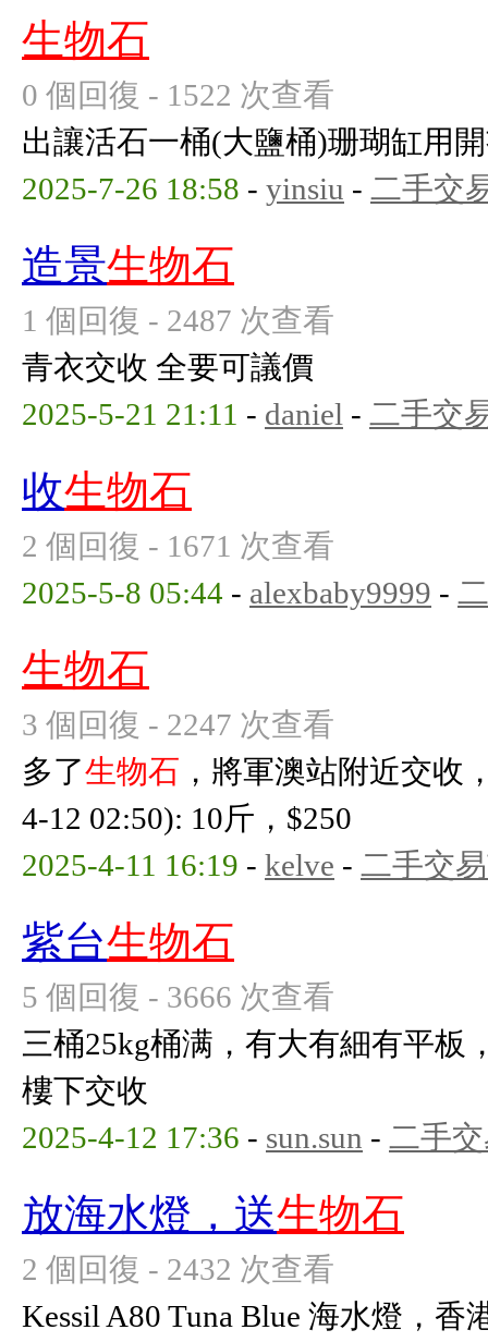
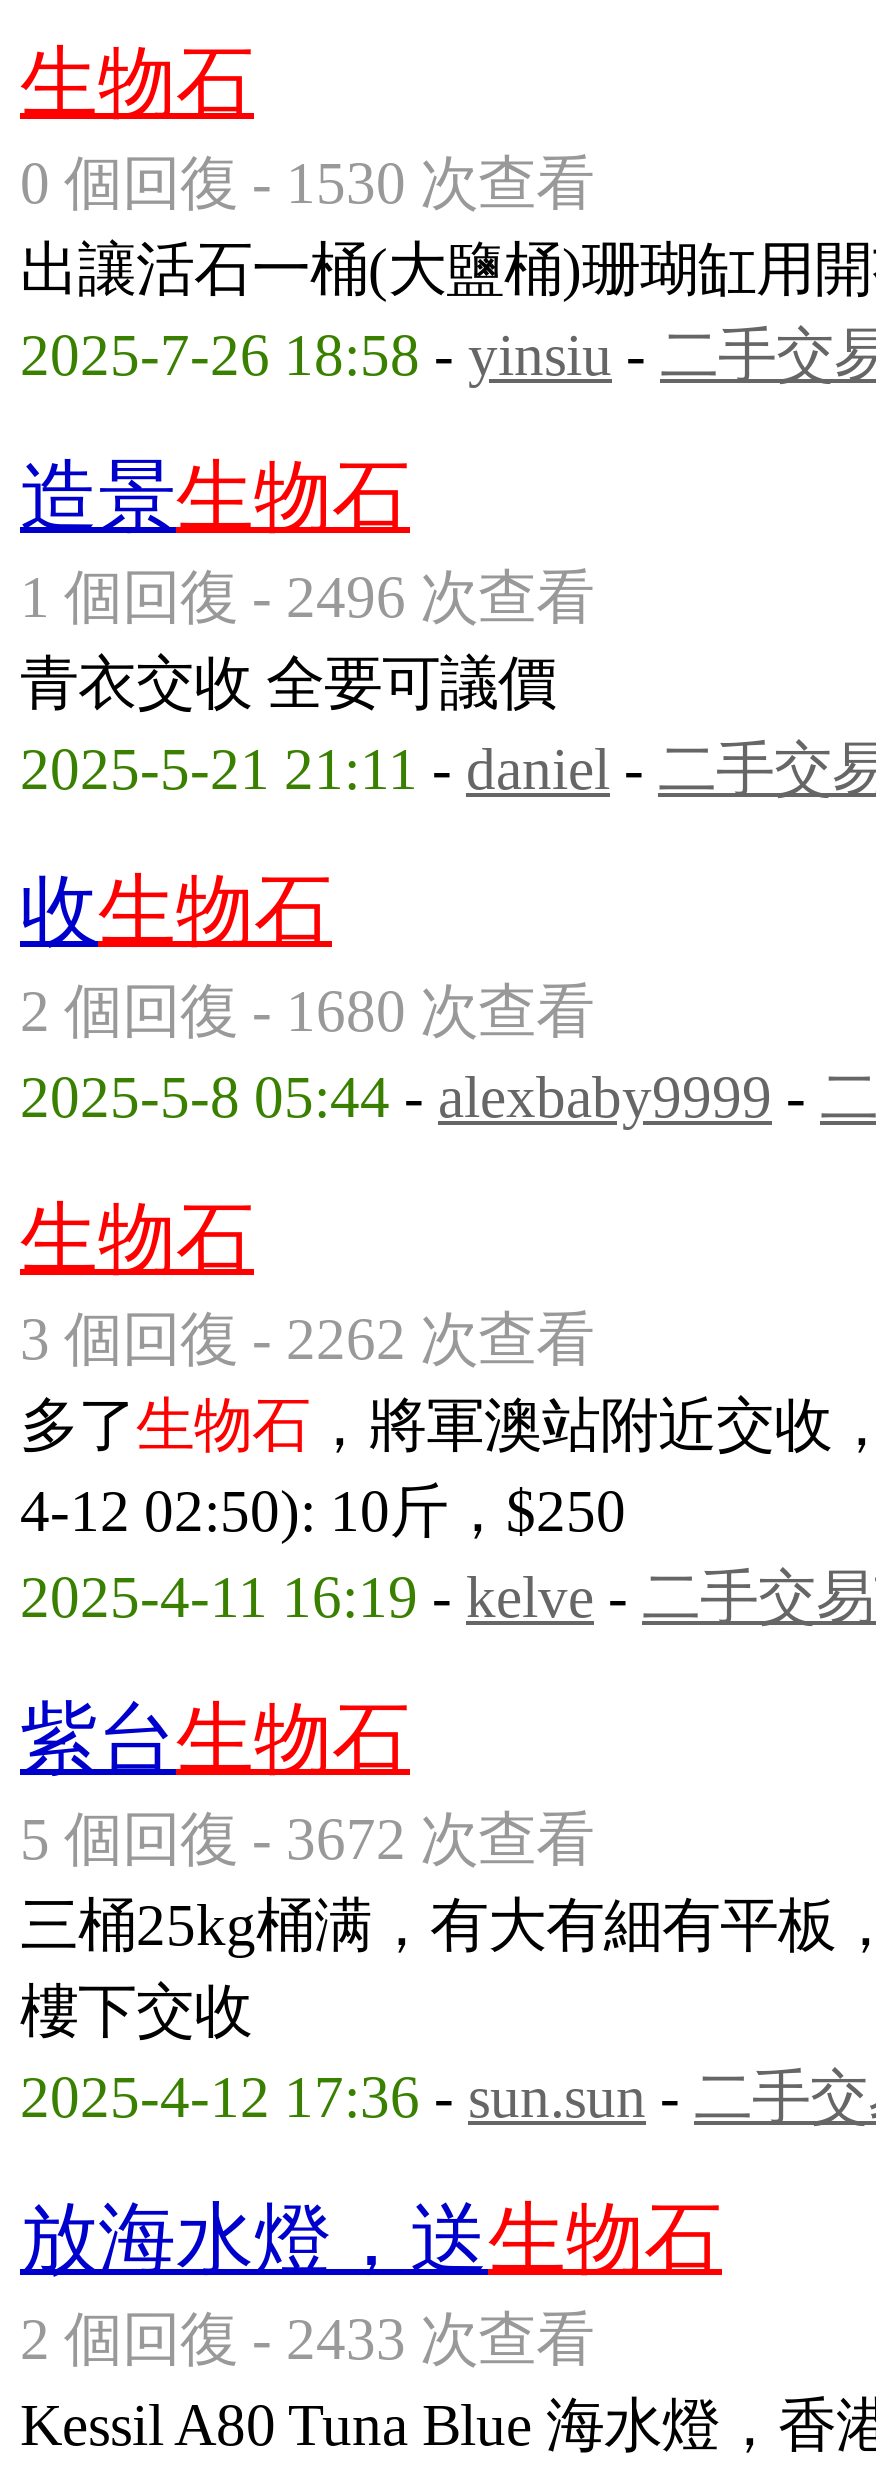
- 0 個回復 - 1522 次查看
+ 0 個回復 - 1530 次查看

- 1 個回復 - 2487 次查看
+ 1 個回復 - 2496 次查看

- 2 個回復 - 1671 次查看
+ 2 個回復 - 1680 次查看

- 3 個回復 - 2247 次查看
+ 3 個回復 - 2262 次查看

- 5 個回復 - 3666 次查看
+ 5 個回復 - 3672 次查看

- 2 個回復 - 2432 次查看
+ 2 個回復 - 2433 次查看
